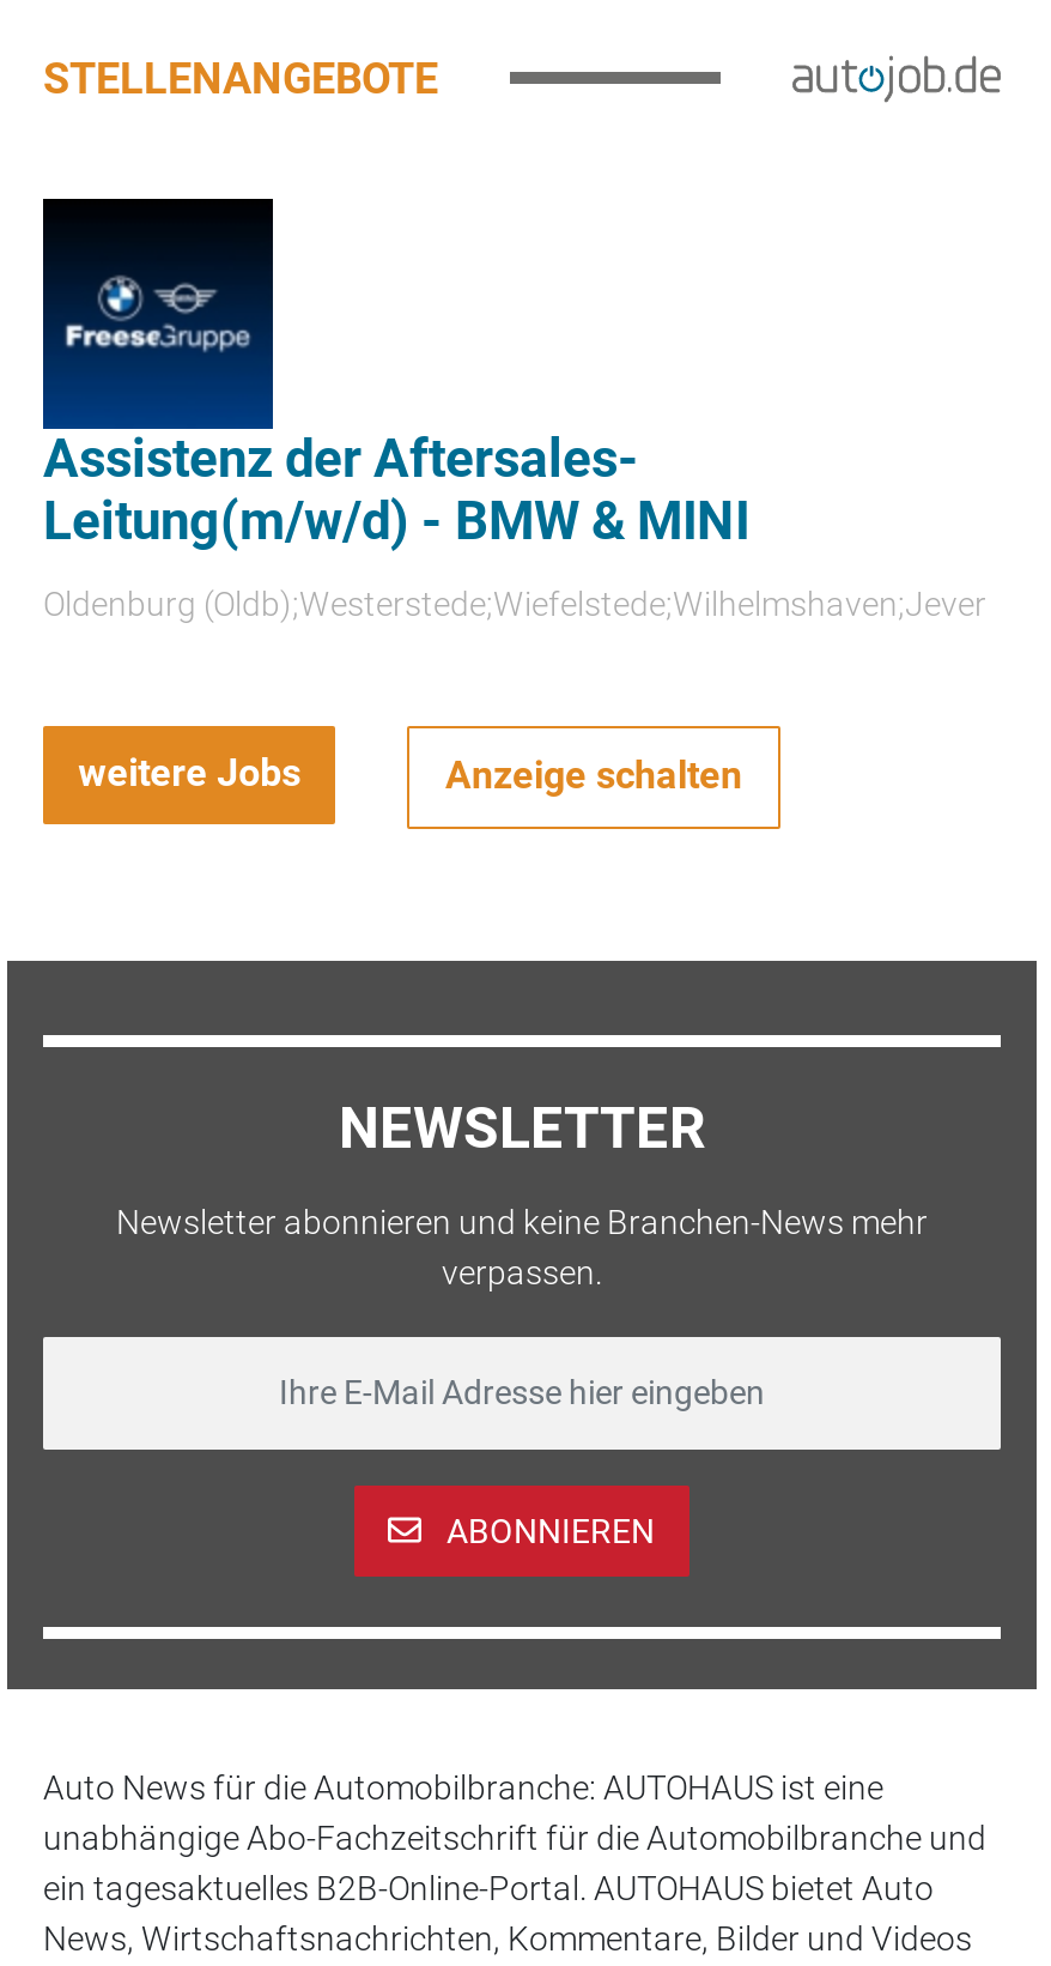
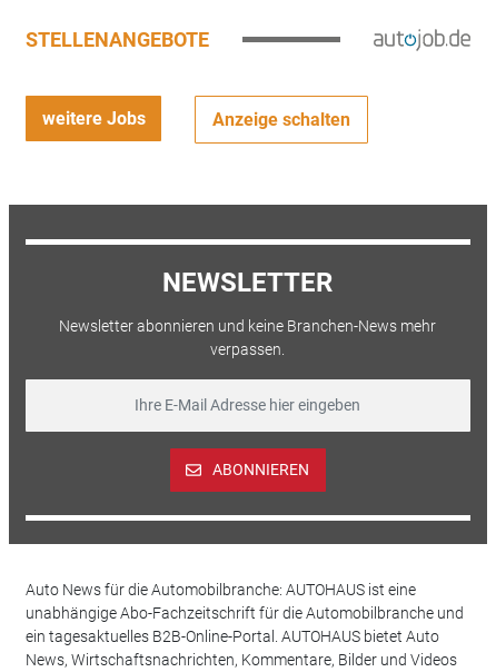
- [image]
- Assistenz der Aftersales-
- Leitung(m/w/d) - BMW & MINI
- Oldenburg (Oldb);Westerstede;Wiefelstede;Wilhelmshaven;Jever
